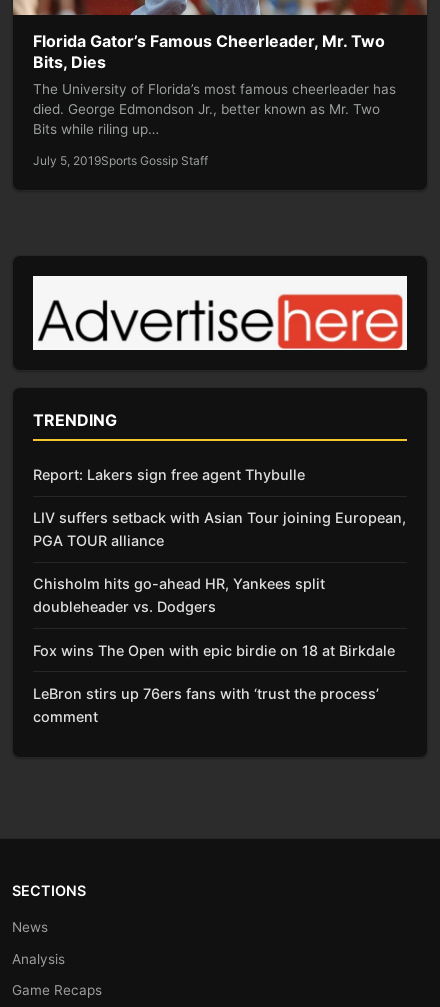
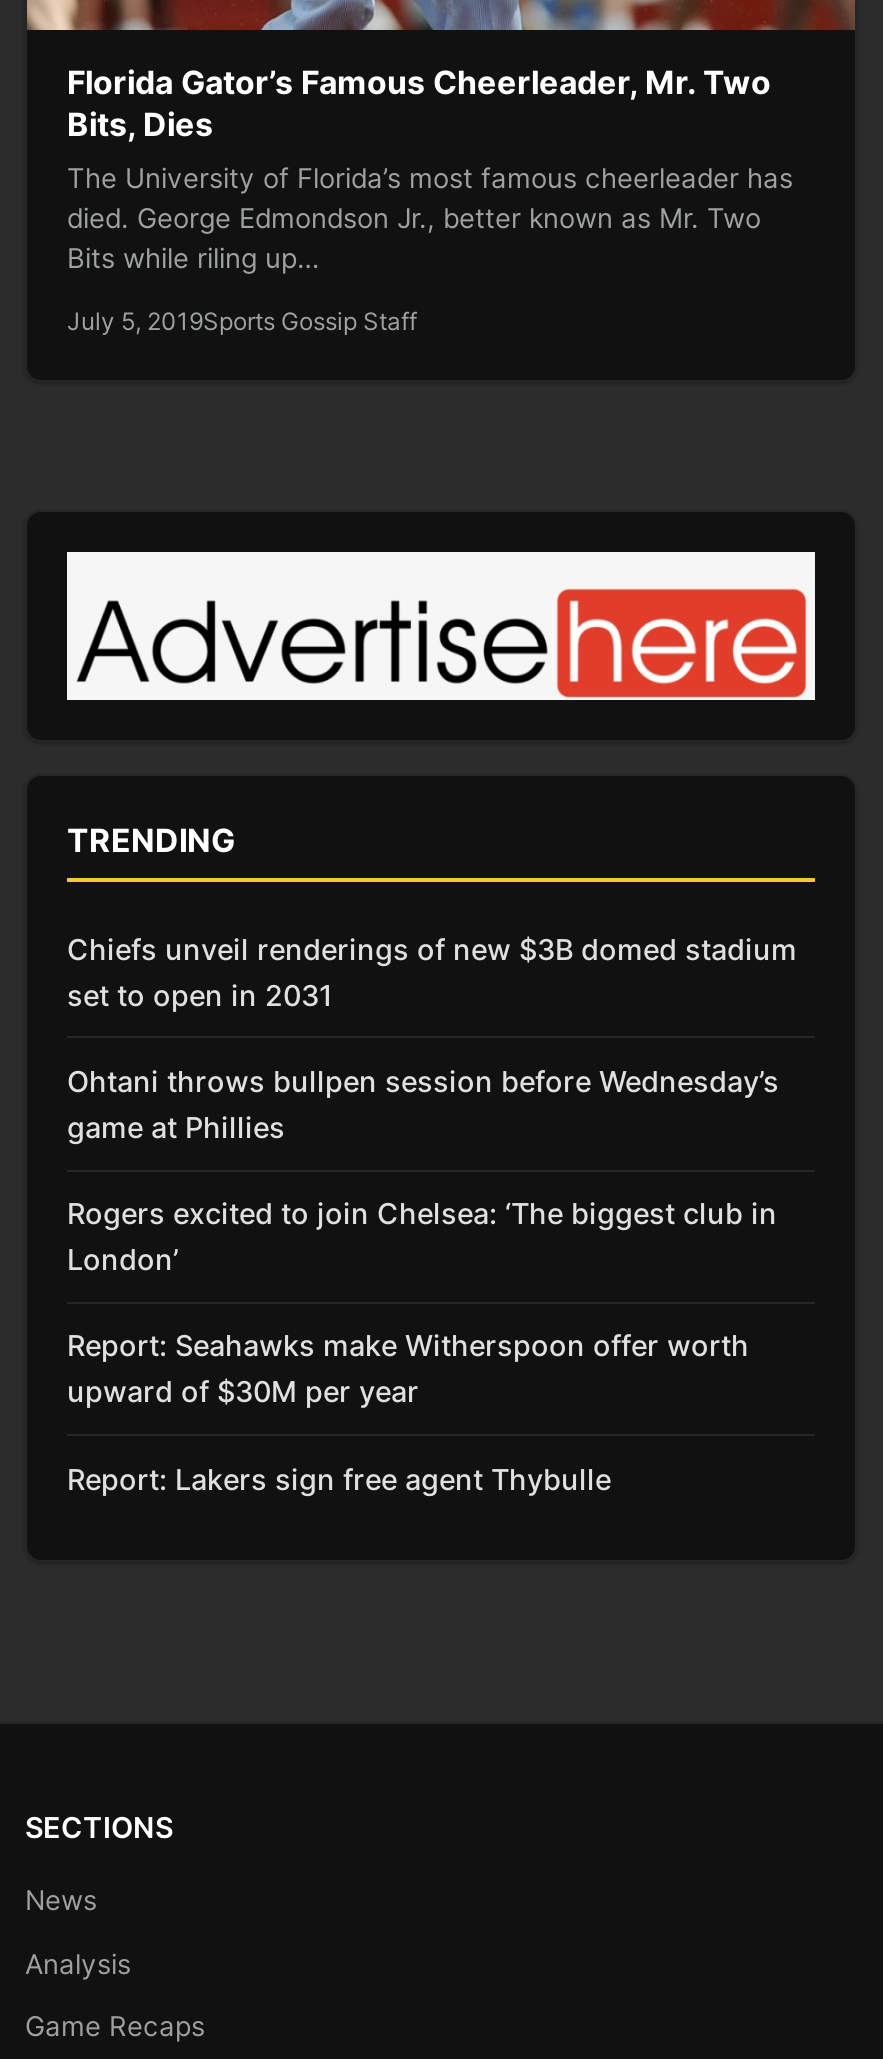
+ Chiefs unveil renderings of new $3B domed stadium
+ set to open in 2031
+ Ohtani throws bullpen session before Wednesday’s
+ game at Phillies
+ Rogers excited to join Chelsea: ‘The biggest club in
+ London’
+ Report: Seahawks make Witherspoon offer worth
+ upward of $30M per year

moved down: Report: Lakers sign free agent Thybulle

- LIV suffers setback with Asian Tour joining European,
- PGA TOUR alliance
- Chisholm hits go-ahead HR, Yankees split
- doubleheader vs. Dodgers
- Fox wins The Open with epic birdie on 18 at Birkdale
- LeBron stirs up 76ers fans with ‘trust the process’
- comment
